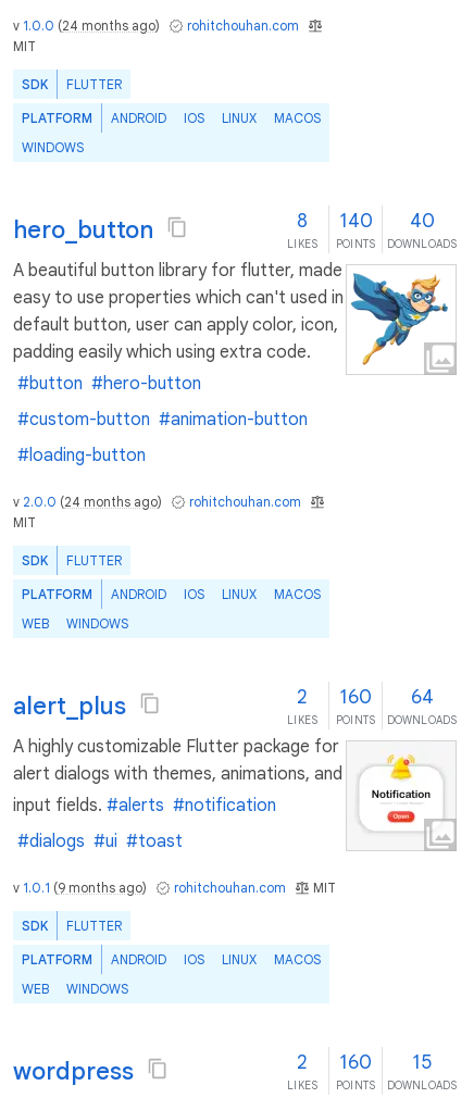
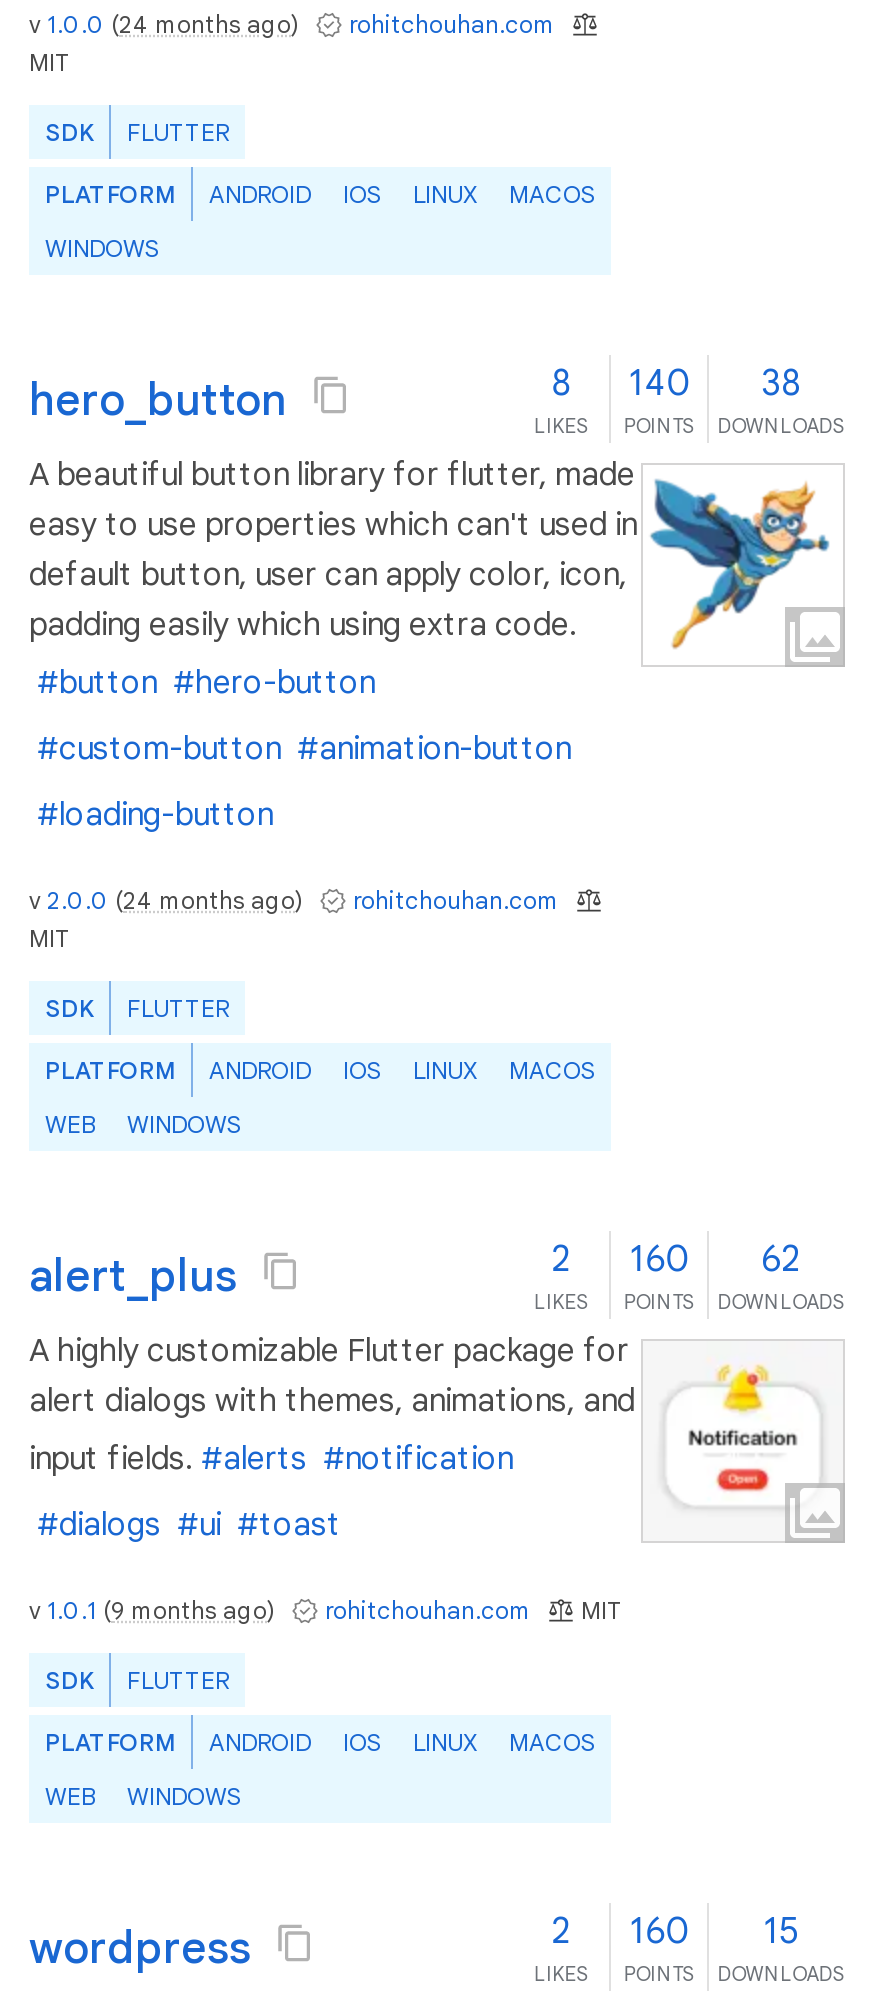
- 8 140 40
+ 8 140 38

- 2 160 64
+ 2 160 62
